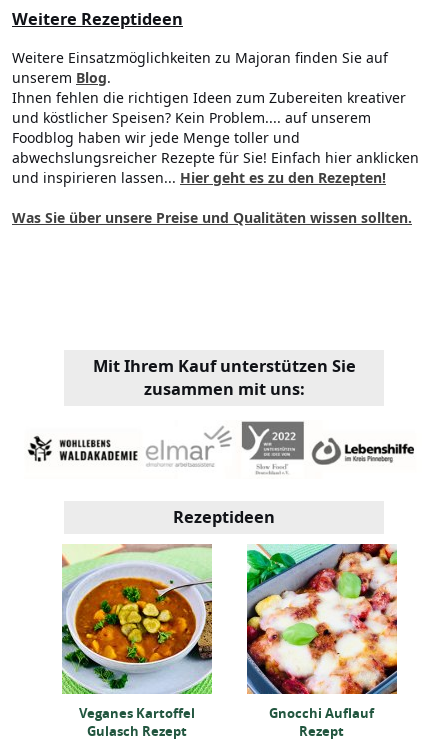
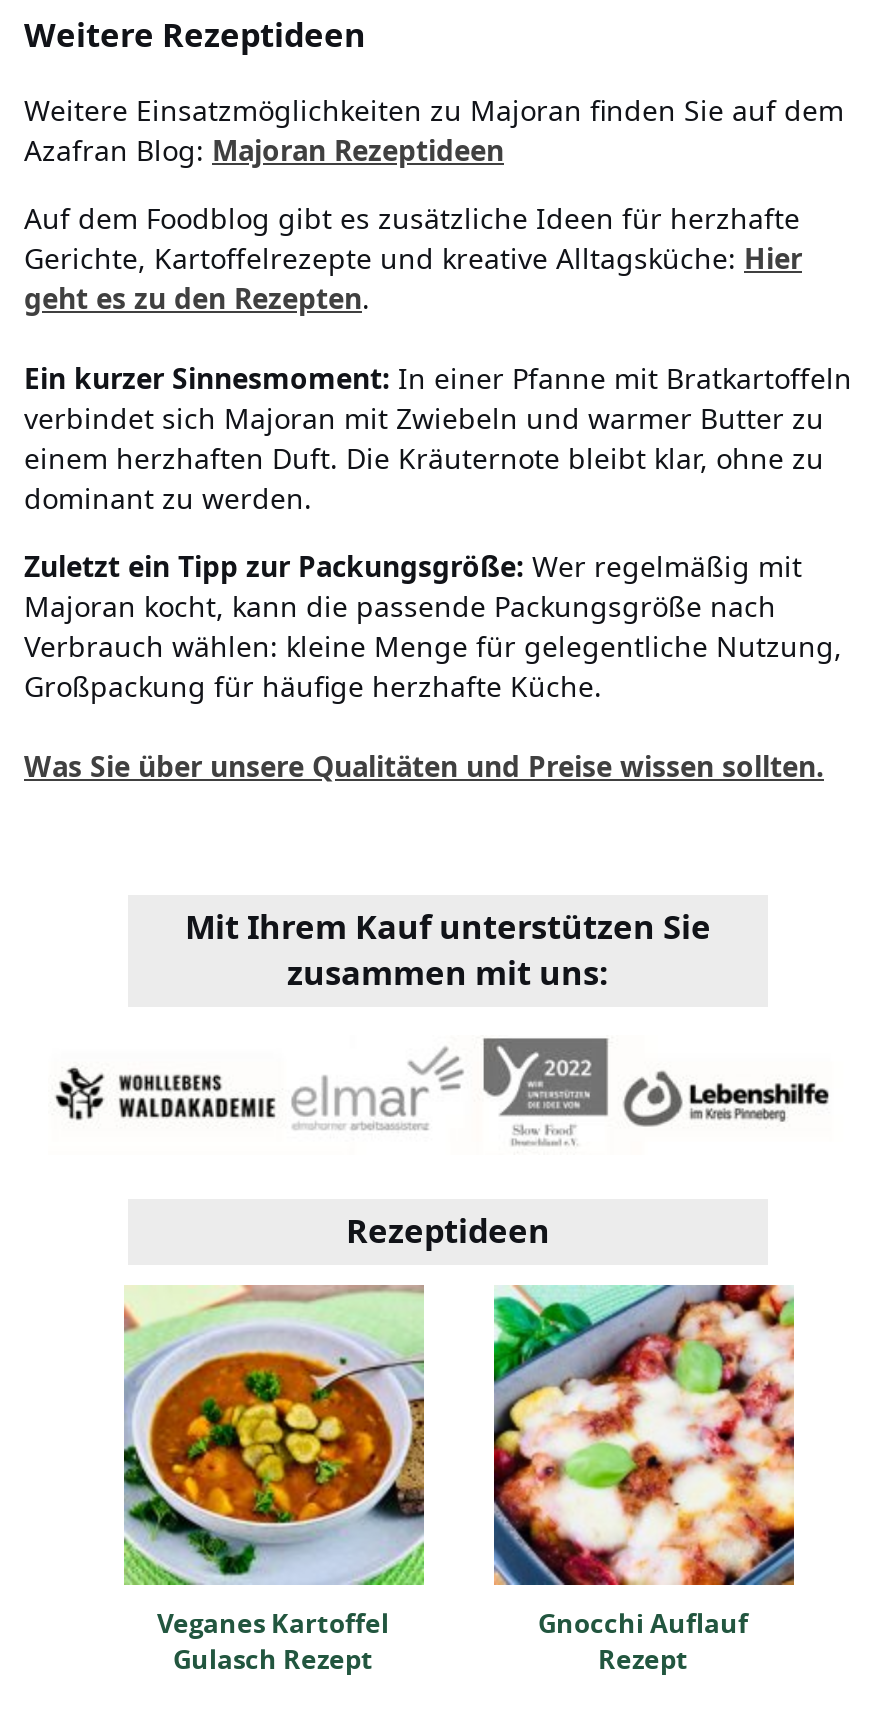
- Weitere Einsatzmöglichkeiten zu Majoran finden Sie auf
- unserem Blog.
- Ihnen fehlen die richtigen Ideen zum Zubereiten kreativer
- und köstlicher Speisen? Kein Problem.... auf unserem
- Foodblog haben wir jede Menge toller und
- abwechslungsreicher Rezepte für Sie! Einfach hier anklicken
- und inspirieren lassen... Hier geht es zu den Rezepten!
- Was Sie über unsere Preise und Qualitäten wissen sollten.
+ Weitere Einsatzmöglichkeiten zu Majoran finden Sie auf dem
+ Azafran Blog: Majoran Rezeptideen
+ Auf dem Foodblog gibt es zusätzliche Ideen für herzhafte
+ Gerichte, Kartoffelrezepte und kreative Alltagsküche: Hier
+ geht es zu den Rezepten.
+ Ein kurzer Sinnesmoment: In einer Pfanne mit Bratkartoffeln
+ verbindet sich Majoran mit Zwiebeln und warmer Butter zu
+ einem herzhaften Duft. Die Kräuternote bleibt klar, ohne zu
+ dominant zu werden.
+ Zuletzt ein Tipp zur Packungsgröße: Wer regelmäßig mit
+ Majoran kocht, kann die passende Packungsgröße nach
+ Verbrauch wählen: kleine Menge für gelegentliche Nutzung,
+ Großpackung für häufige herzhafte Küche.
+ Was Sie über unsere Qualitäten und Preise wissen sollten.
